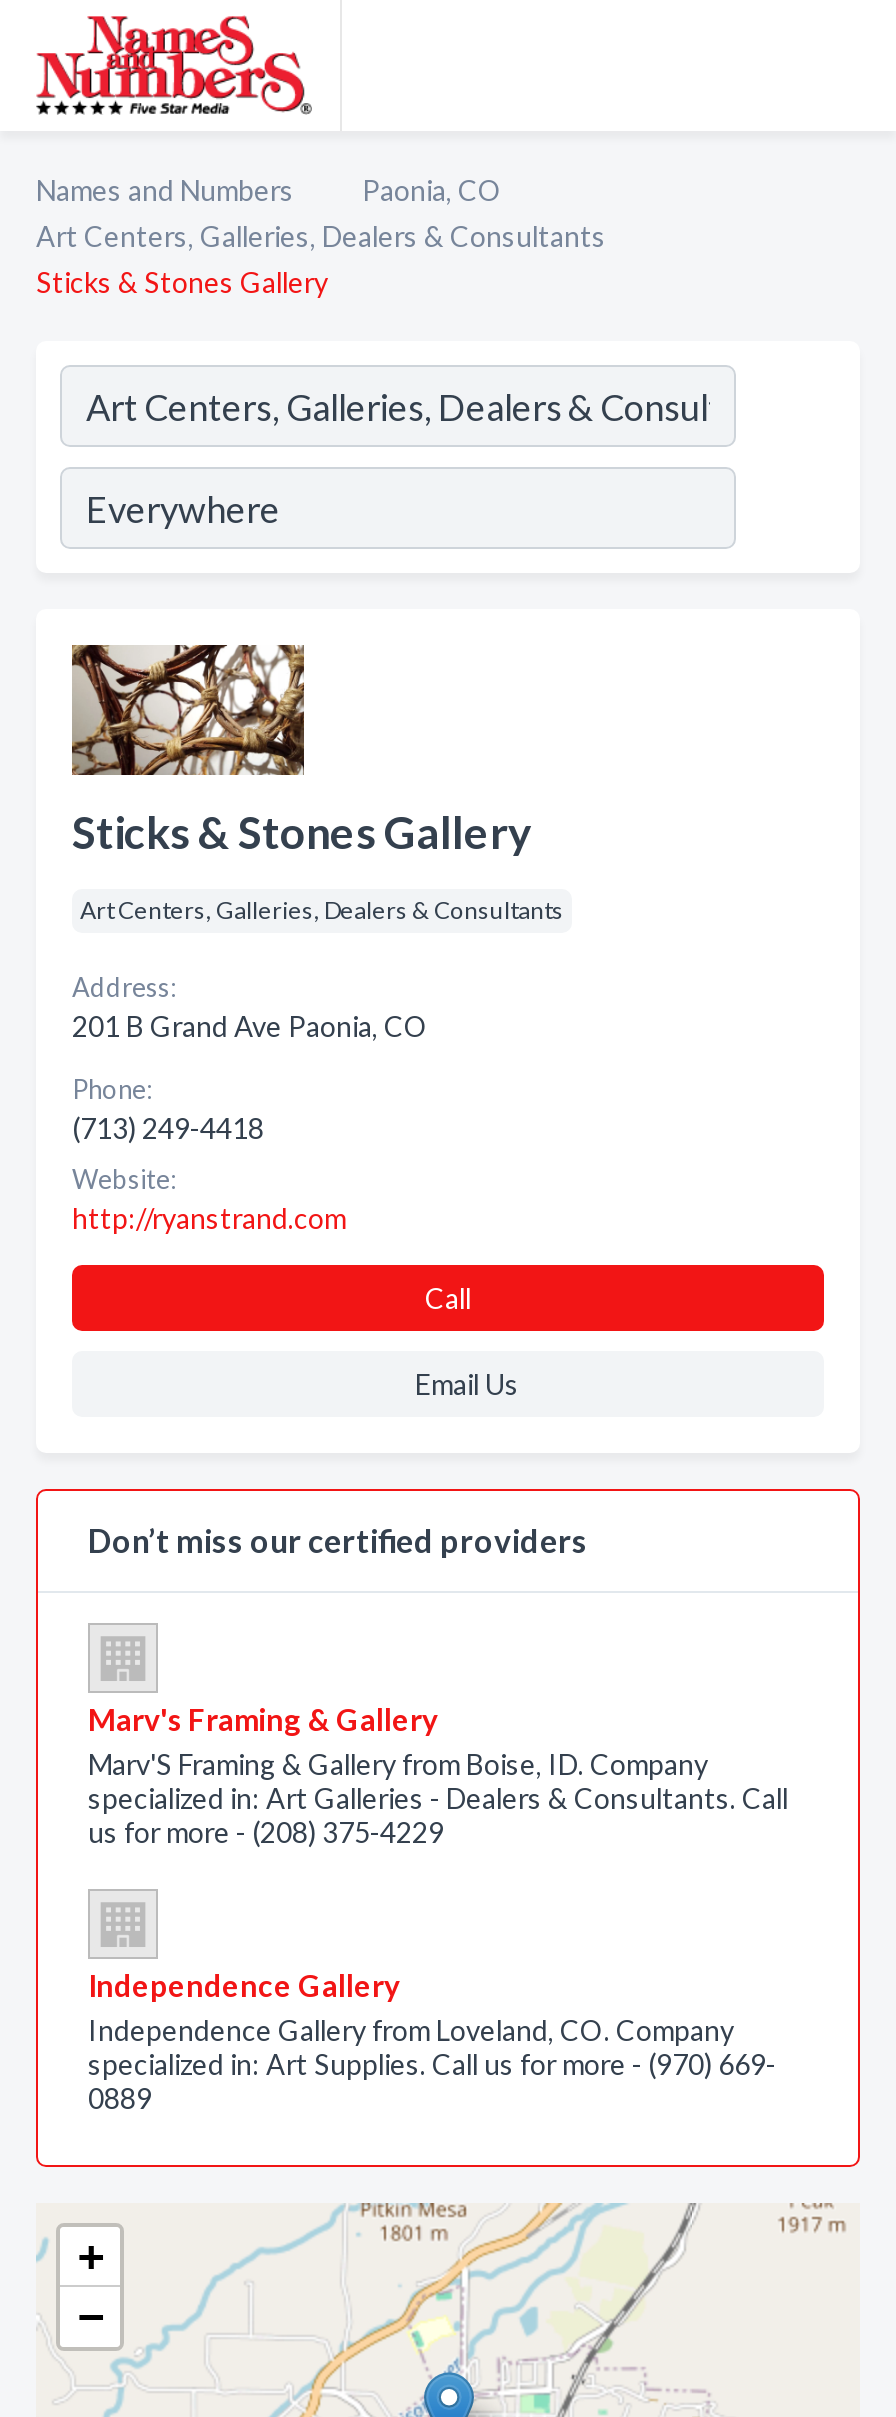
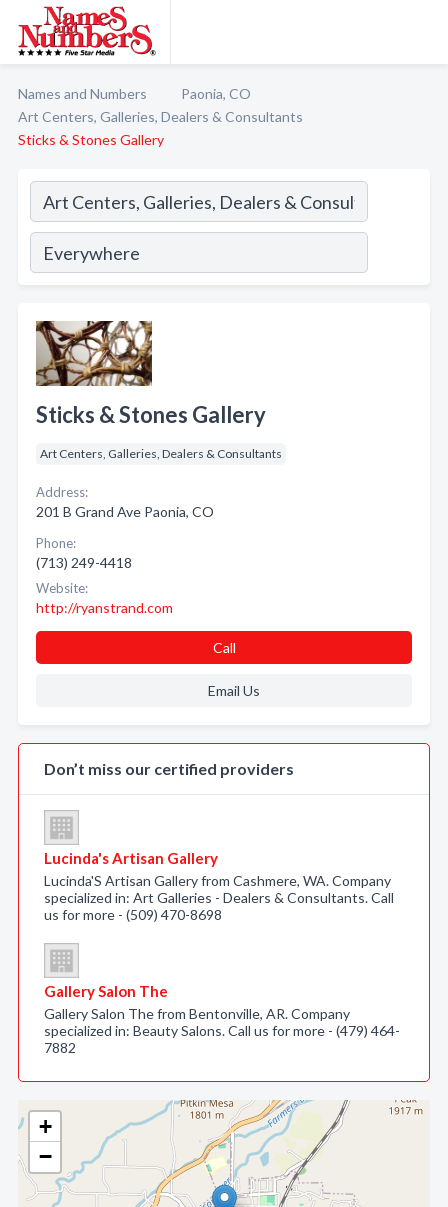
- Marv's Framing & Gallery
- Marv'S Framing & Gallery from Boise, ID. Company
+ Lucinda's Artisan Gallery
+ Lucinda'S Artisan Gallery from Cashmere, WA. Company

- us for more - (208) 375-4229
+ us for more - (509) 470-8698

- Independence Gallery
- Independence Gallery from Loveland, CO. Company
- specialized in: Art Supplies. Call us for more - (970) 669-
- 0889
+ Gallery Salon The
+ Gallery Salon The from Bentonville, AR. Company
+ specialized in: Beauty Salons. Call us for more - (479) 464-
+ 7882
